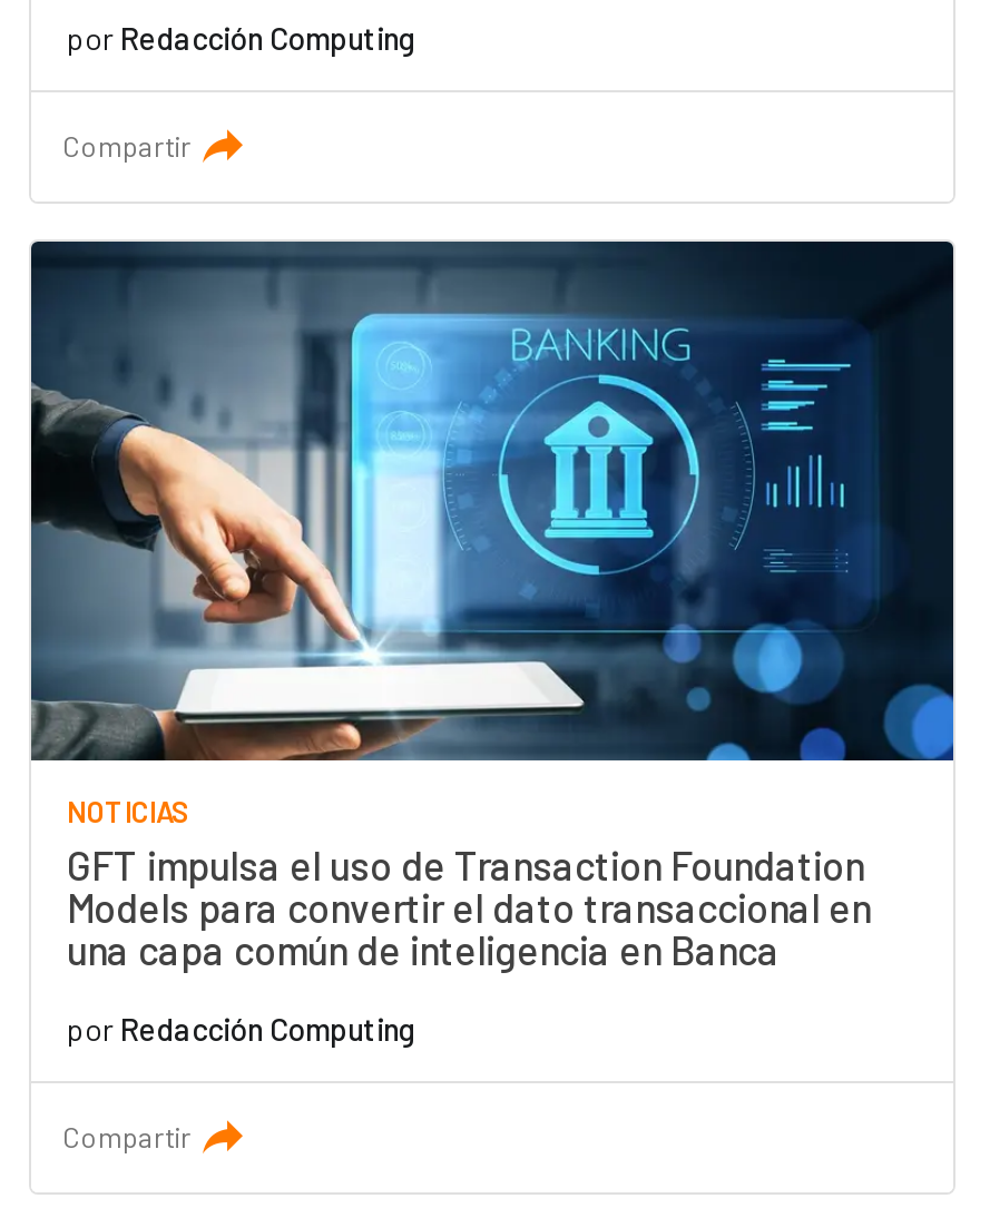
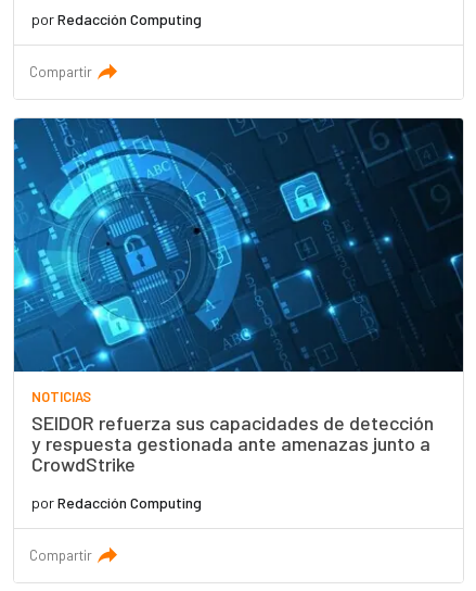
- [image]
- GFT impulsa el uso de Transaction Foundation
- Models para convertir el dato transaccional en
- una capa común de inteligencia en Banca
+ [image]
+ SEIDOR refuerza sus capacidades de detección
+ y respuesta gestionada ante amenazas junto a
+ CrowdStrike
